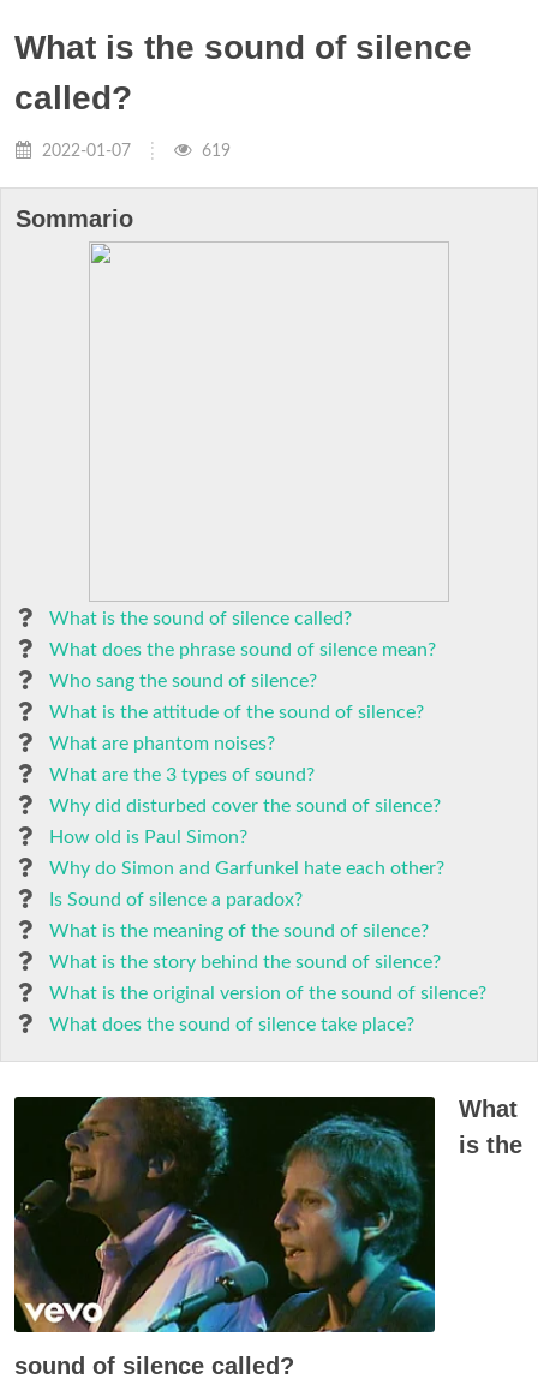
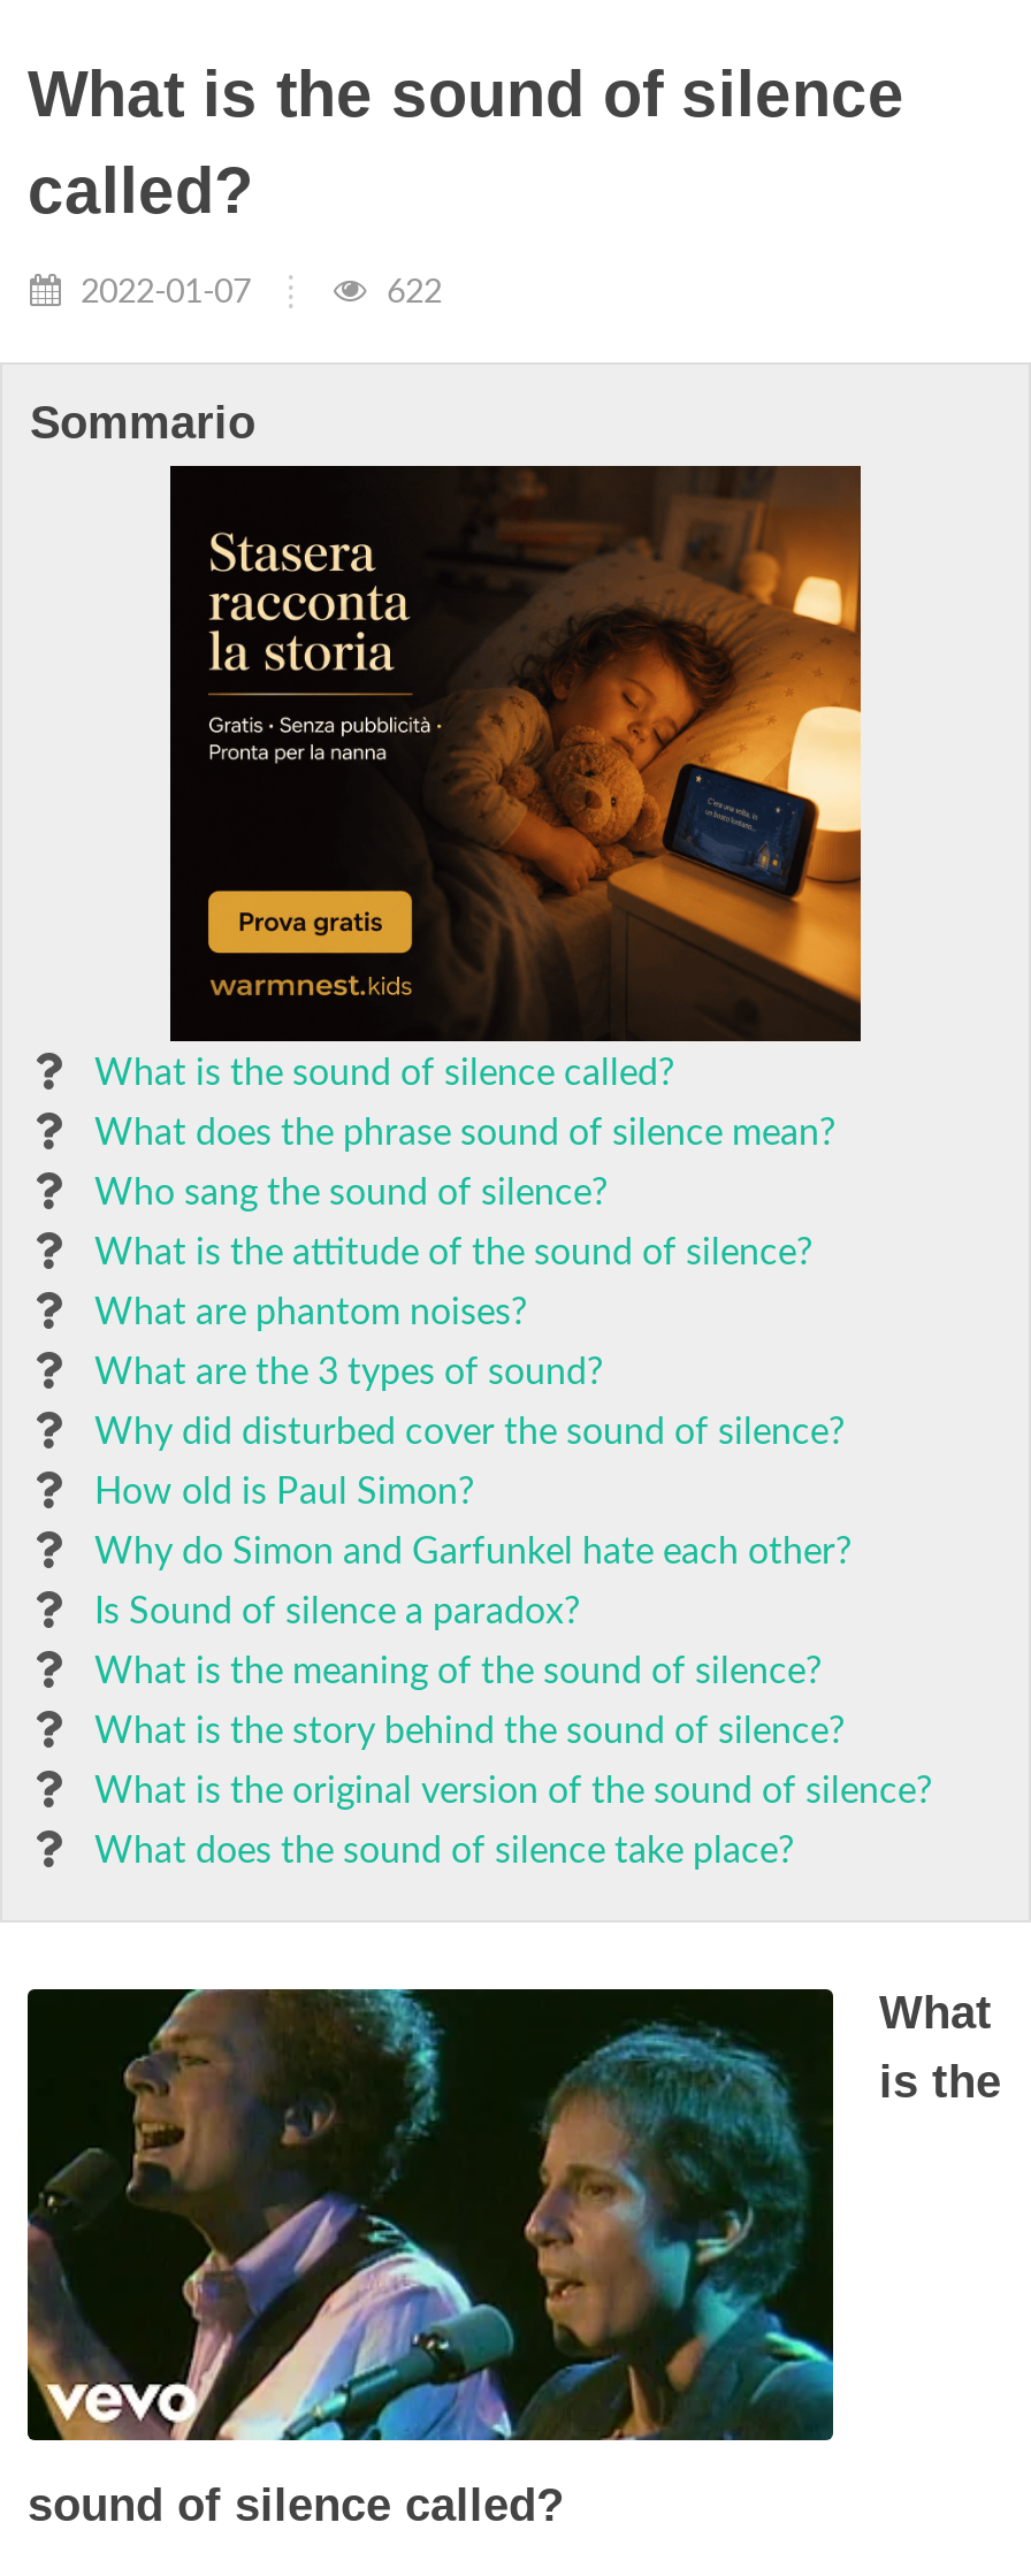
- 619
+ 622

+ [image]
